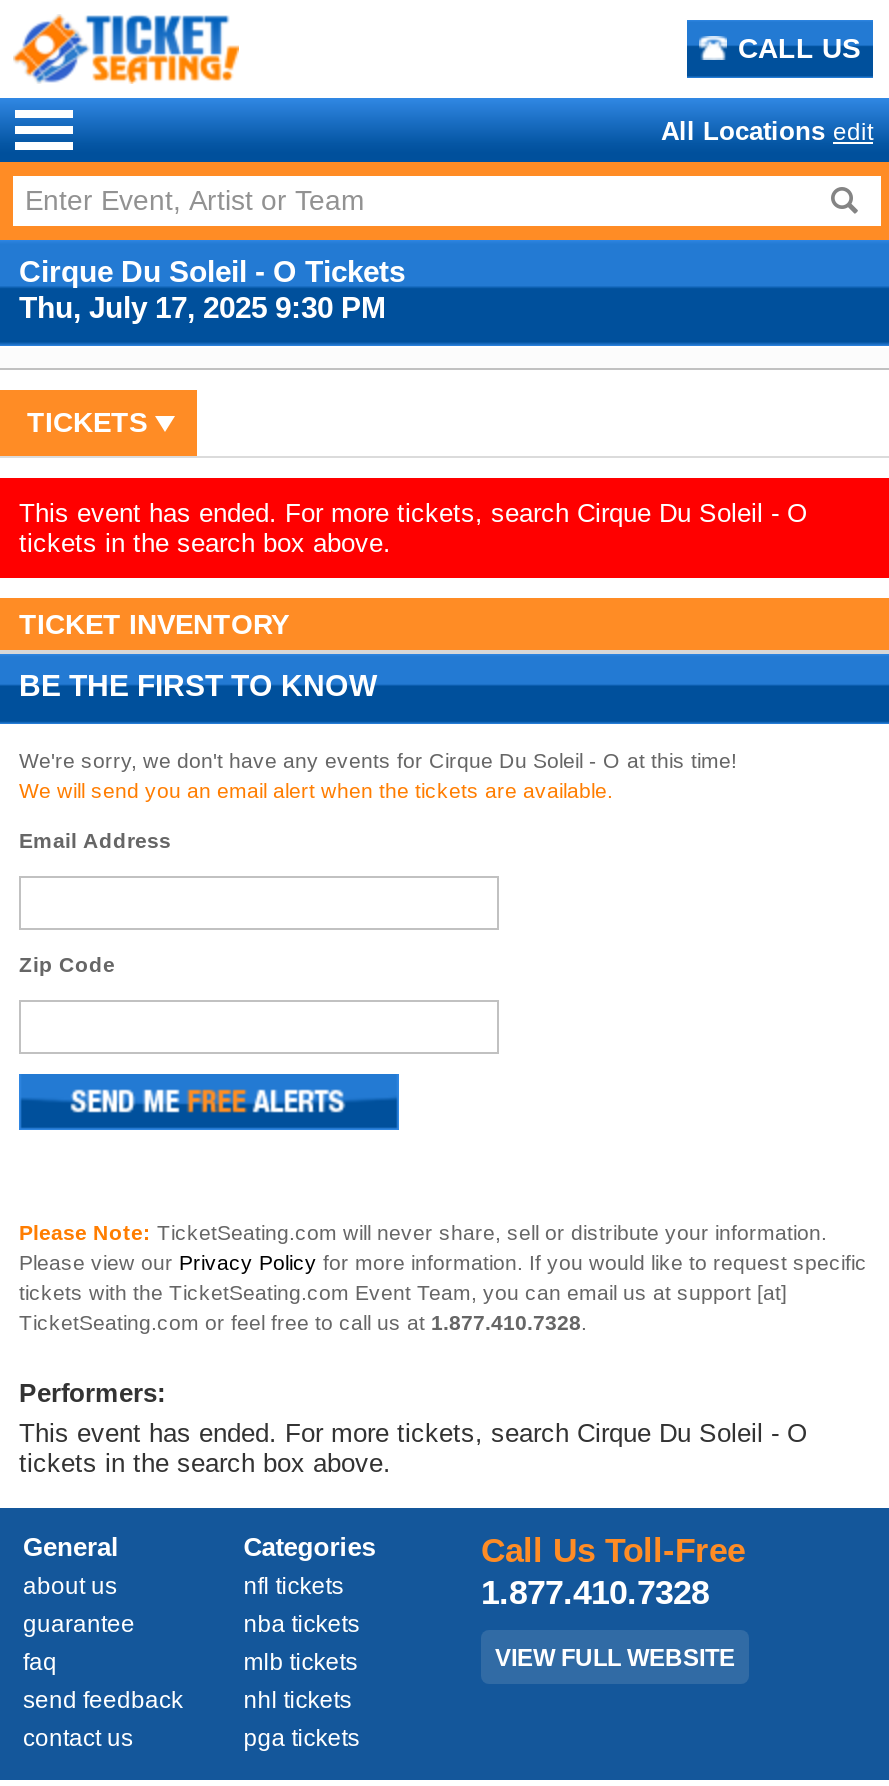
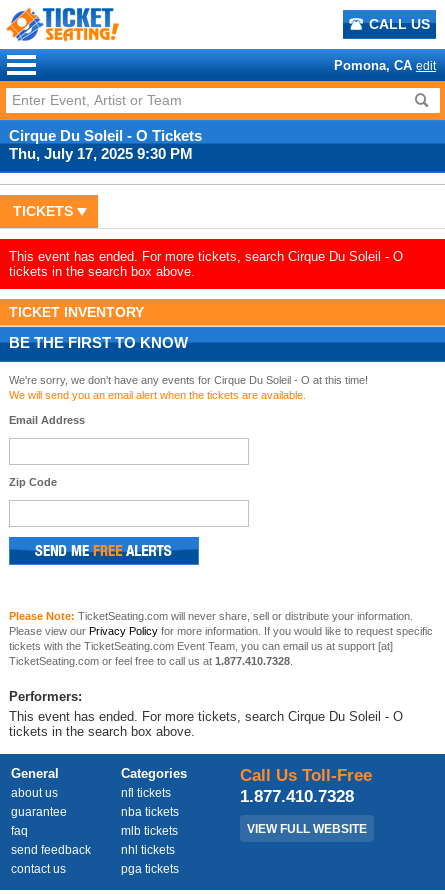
- All Locations edit
+ Pomona, CA edit
